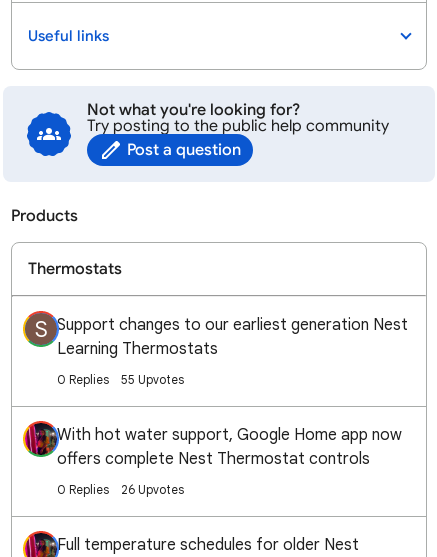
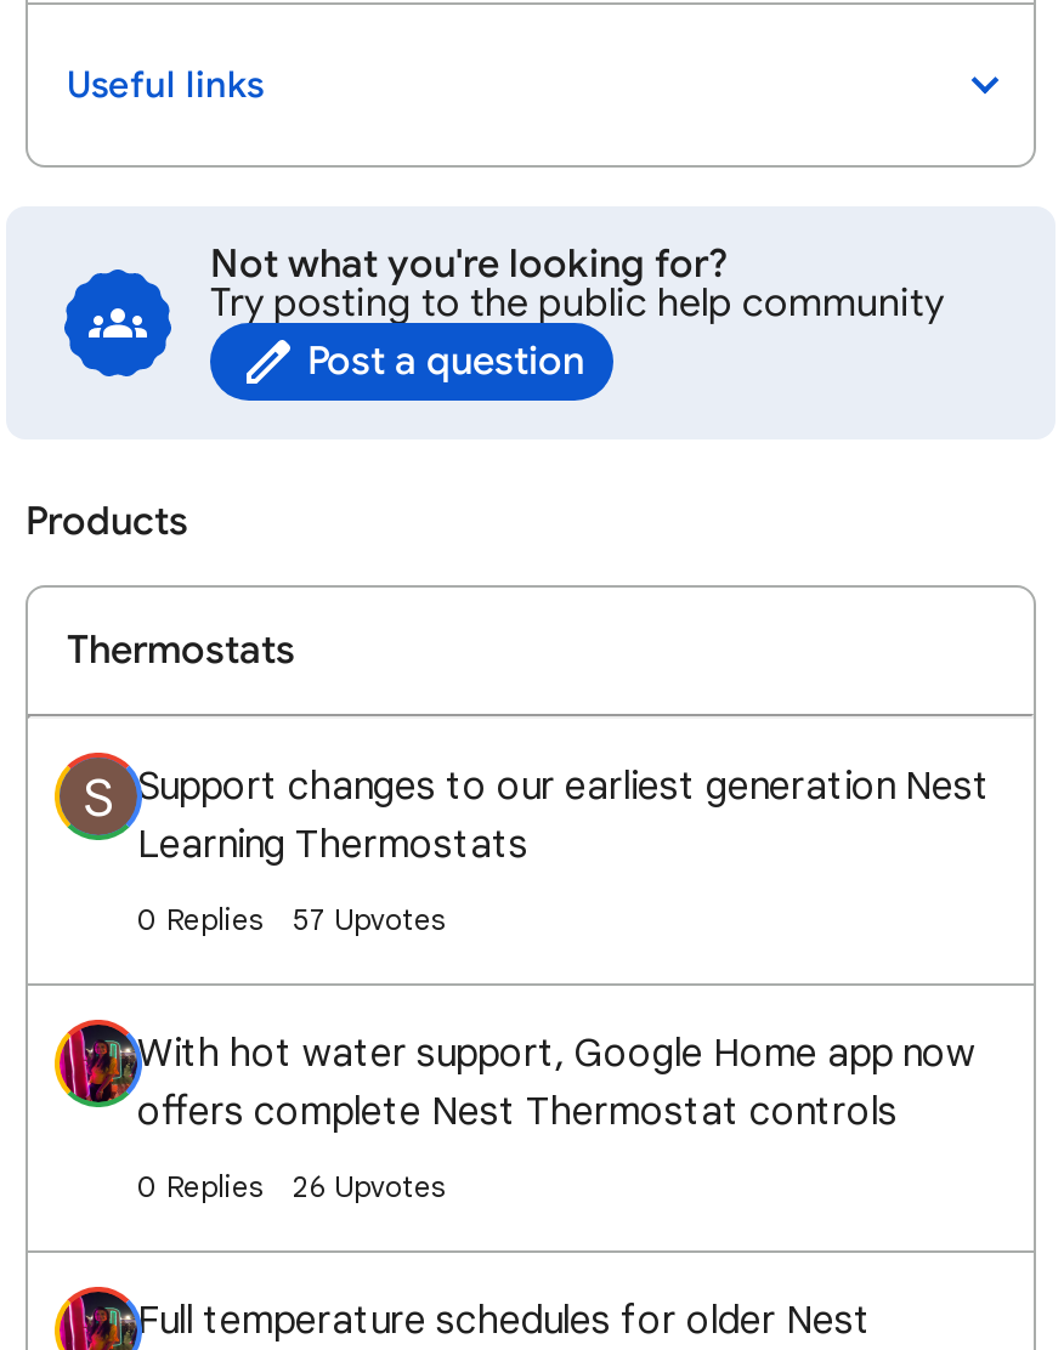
- 55 Upvotes
+ 57 Upvotes
